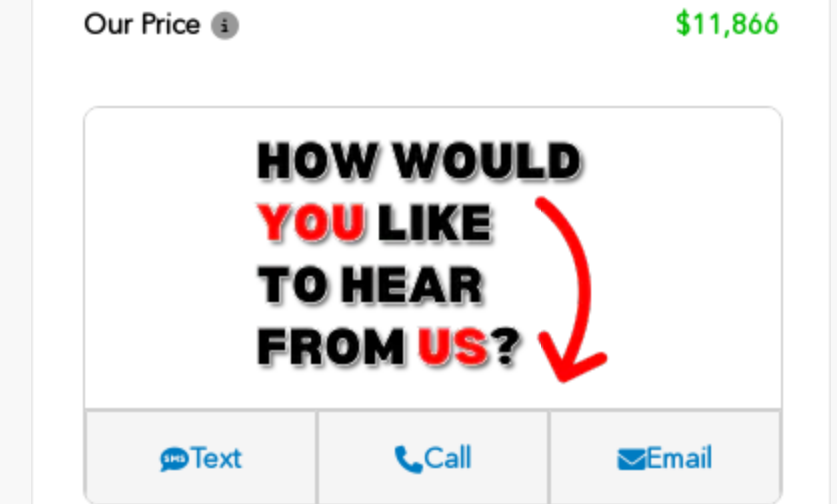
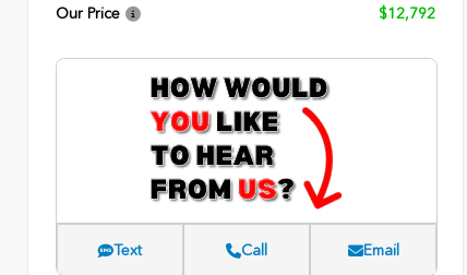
- $11,866
+ $12,792
